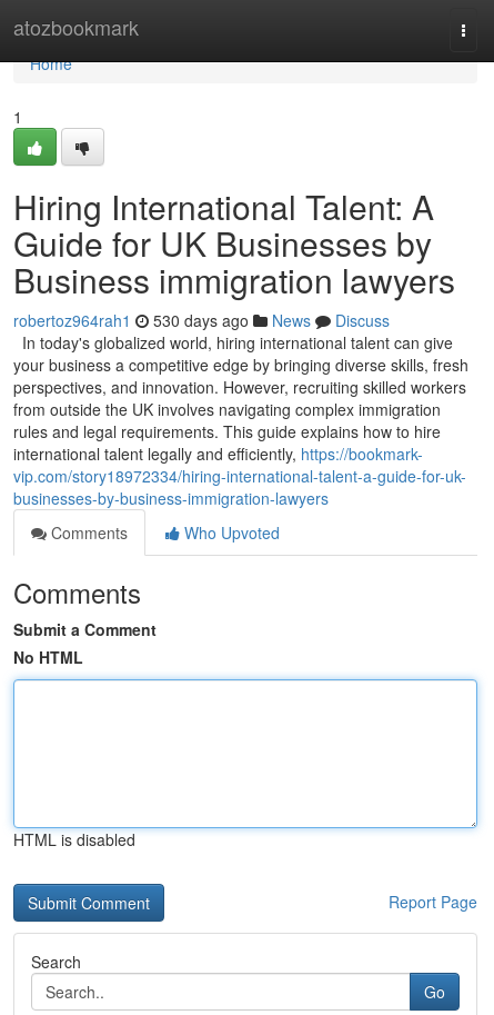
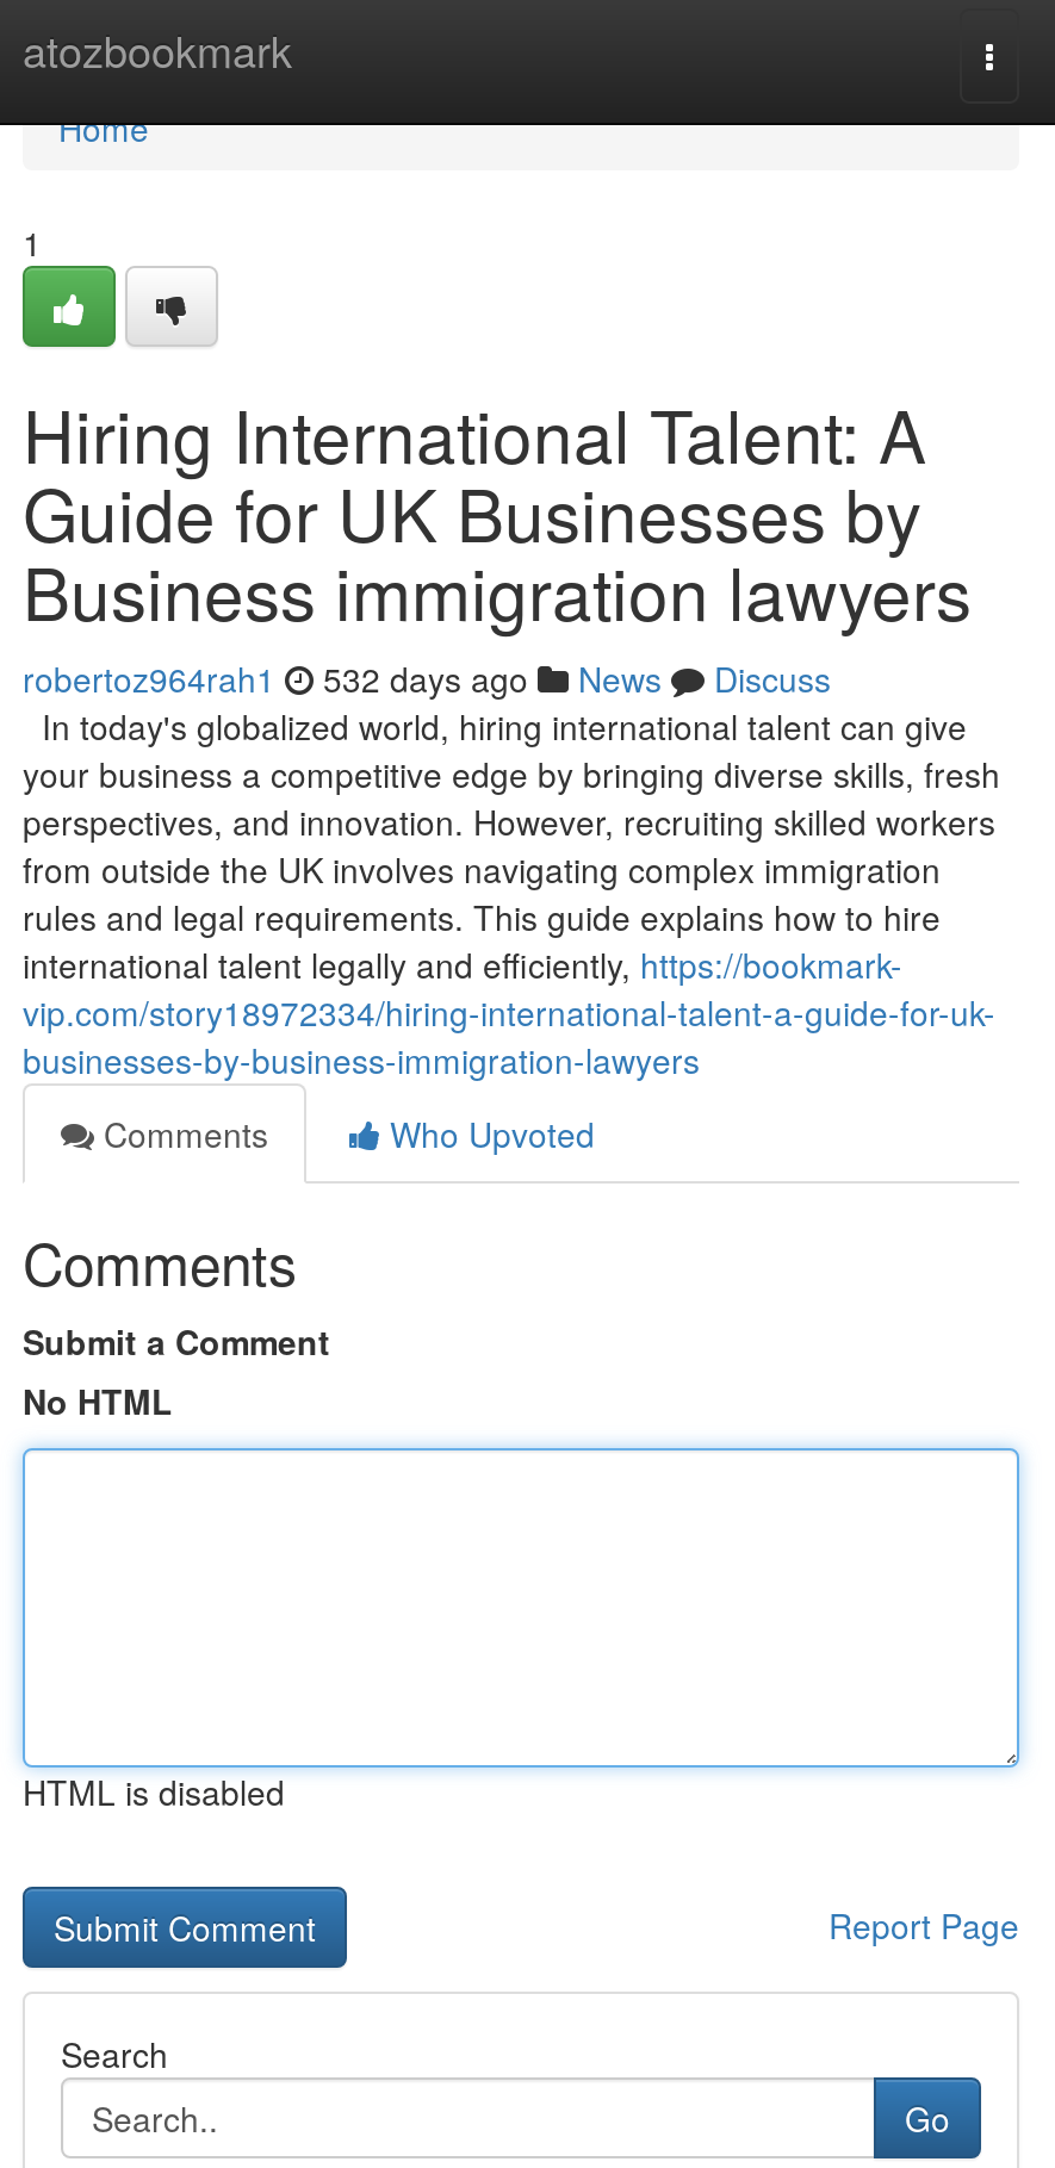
- robertoz964rah1 530 days ago News Discuss
+ robertoz964rah1 532 days ago News Discuss
